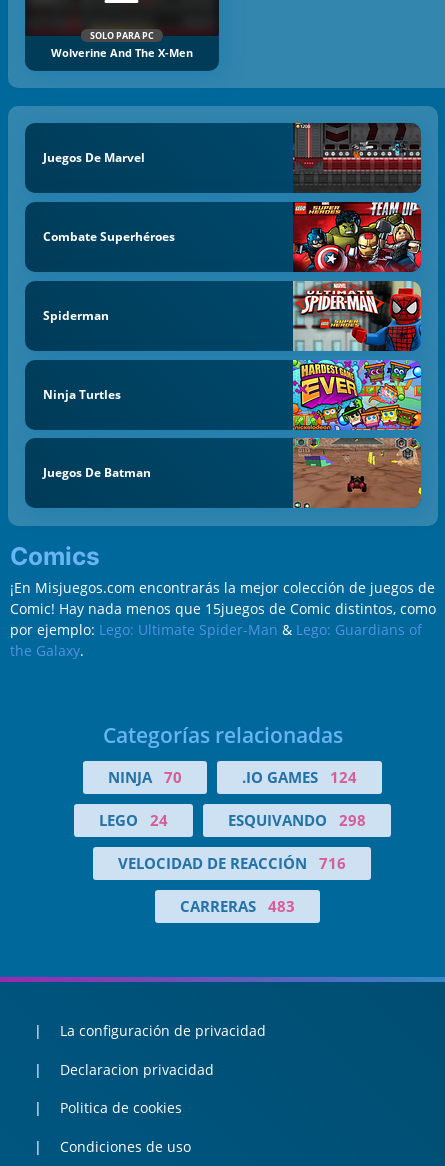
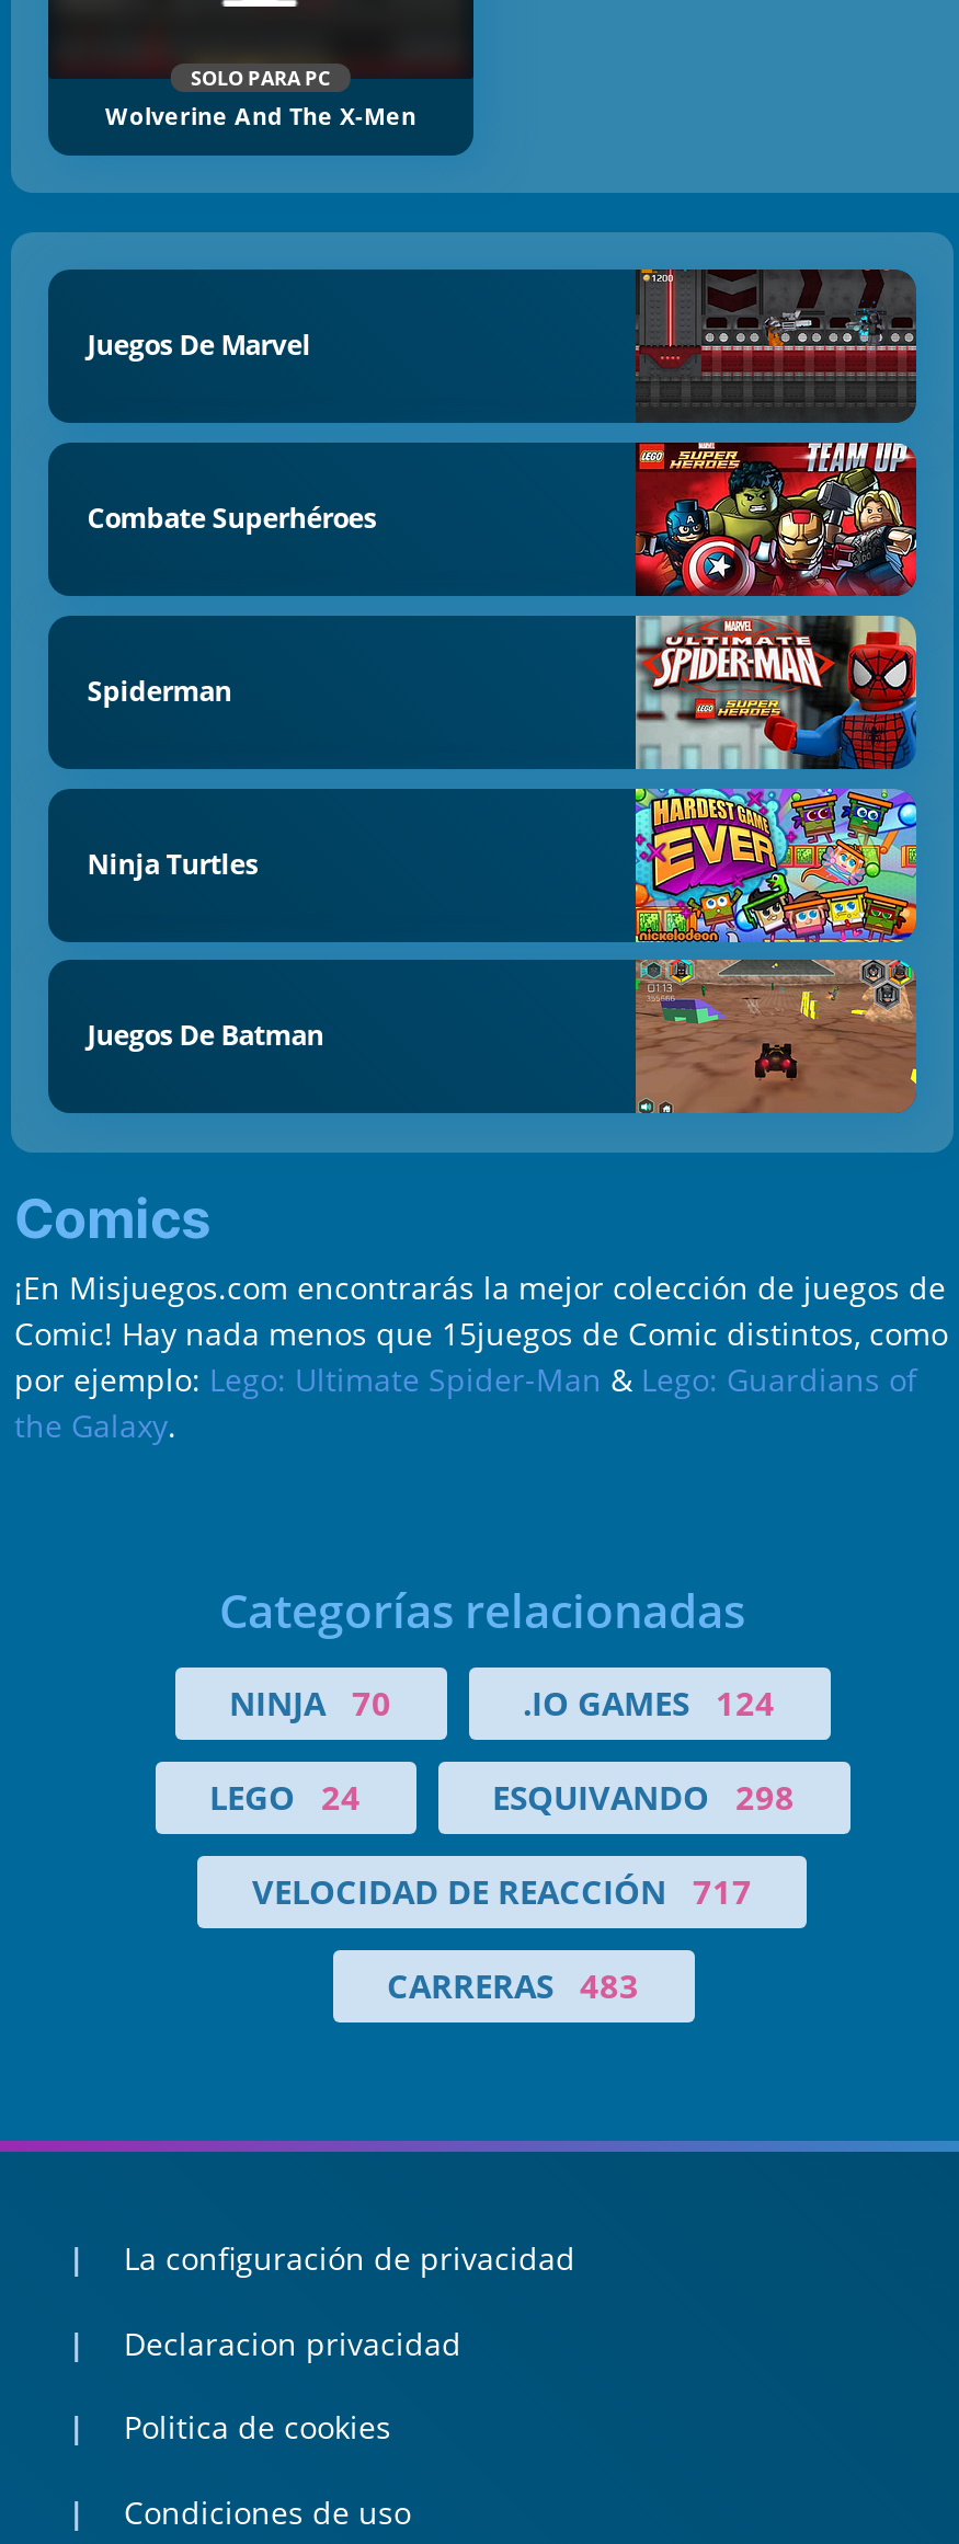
- VELOCIDAD DE REACCIÓN 716
+ VELOCIDAD DE REACCIÓN 717
